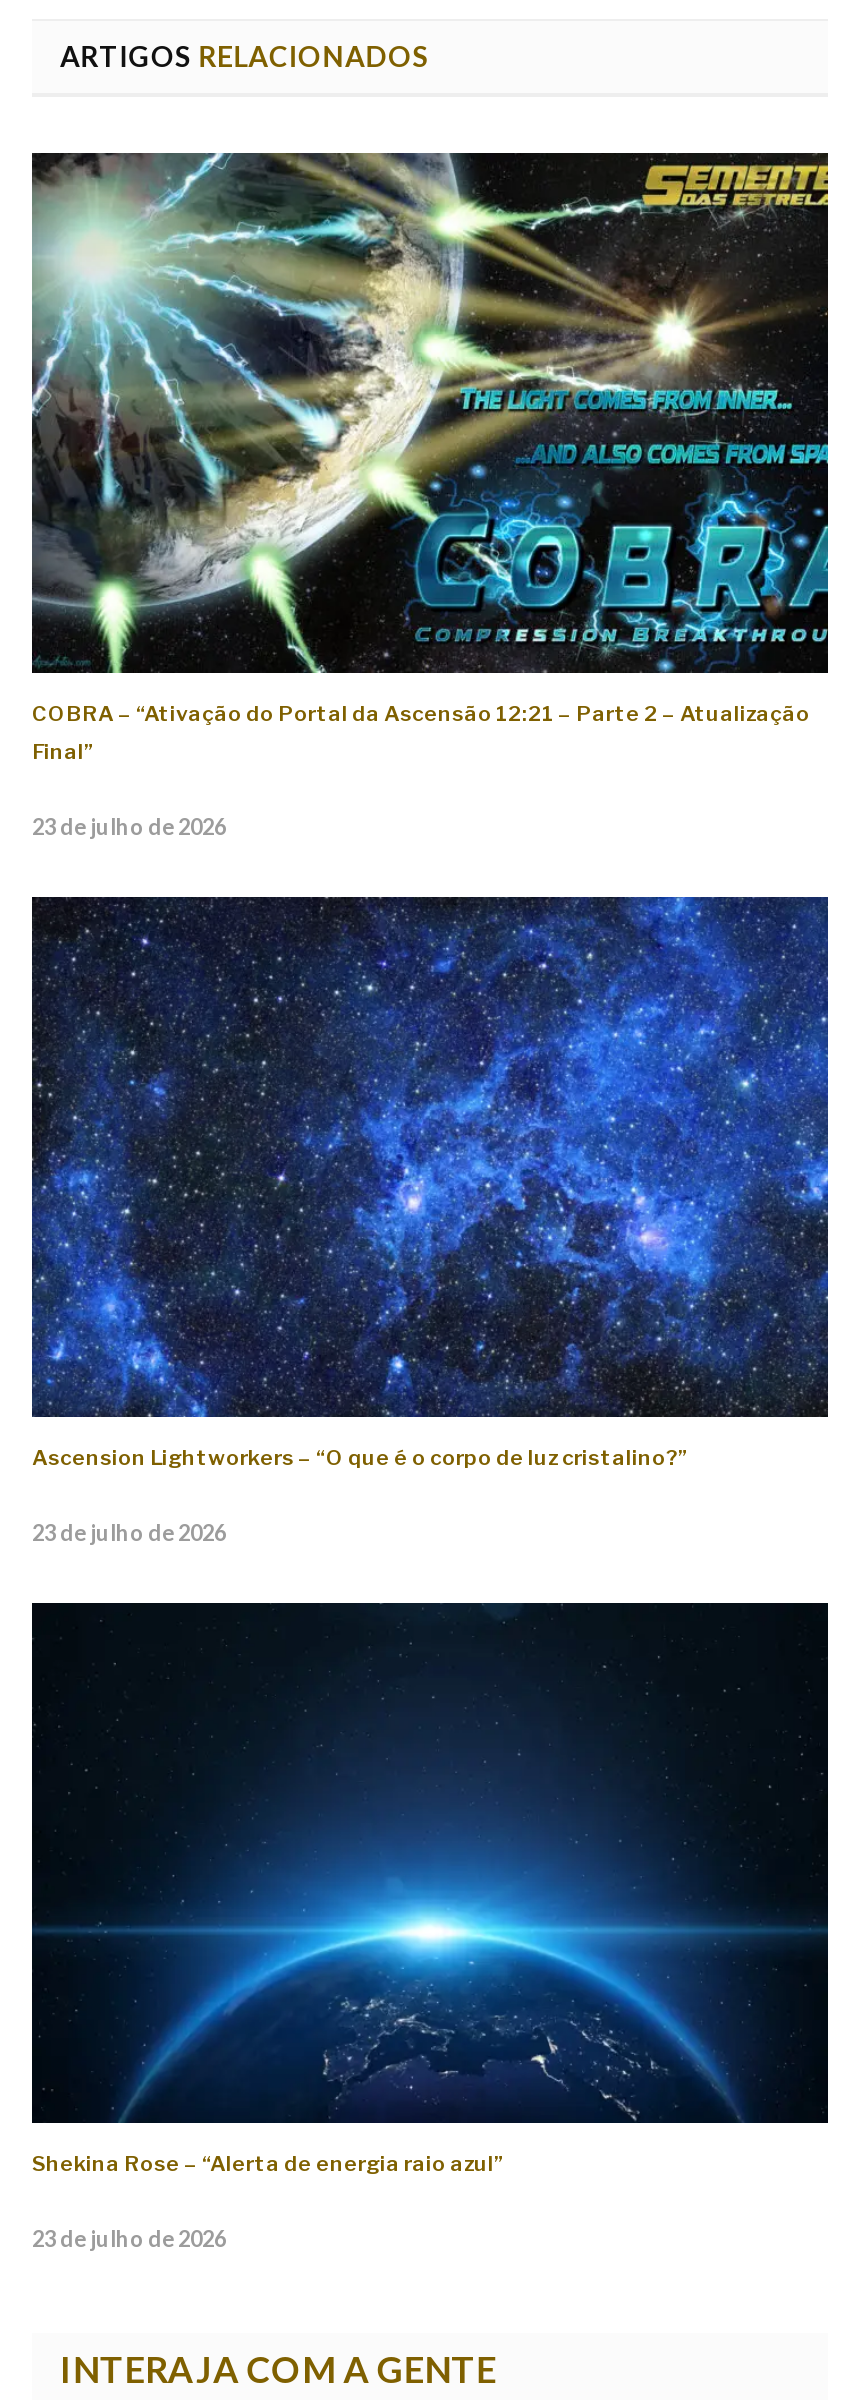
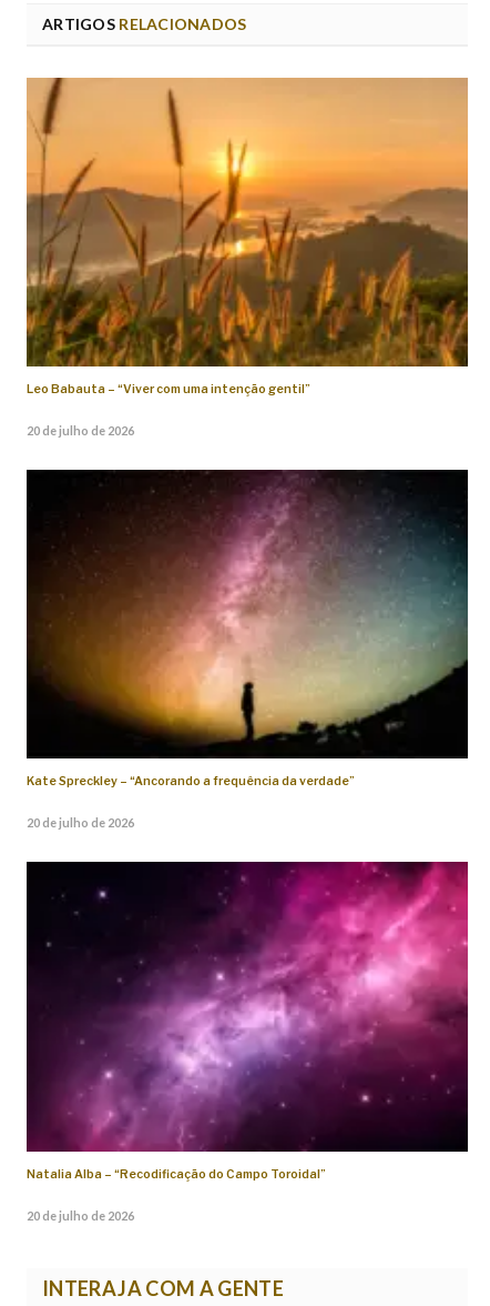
- [image]
- COBRA – “Ativação do Portal da Ascensão 12:21 – Parte 2 – Atualização
- Final”
- 23 de julho de 2026
+ [image]
+ Leo Babauta – “Viver com uma intenção gentil”
+ 20 de julho de 2026

- [image]
- Ascension Lightworkers – “O que é o corpo de luz cristalino?”
- 23 de julho de 2026
+ [image]
+ Kate Spreckley – “Ancorando a frequência da verdade”
+ 20 de julho de 2026

- [image]
- Shekina Rose – “Alerta de energia raio azul”
- 23 de julho de 2026
+ [image]
+ Natalia Alba – “Recodificação do Campo Toroidal”
+ 20 de julho de 2026
